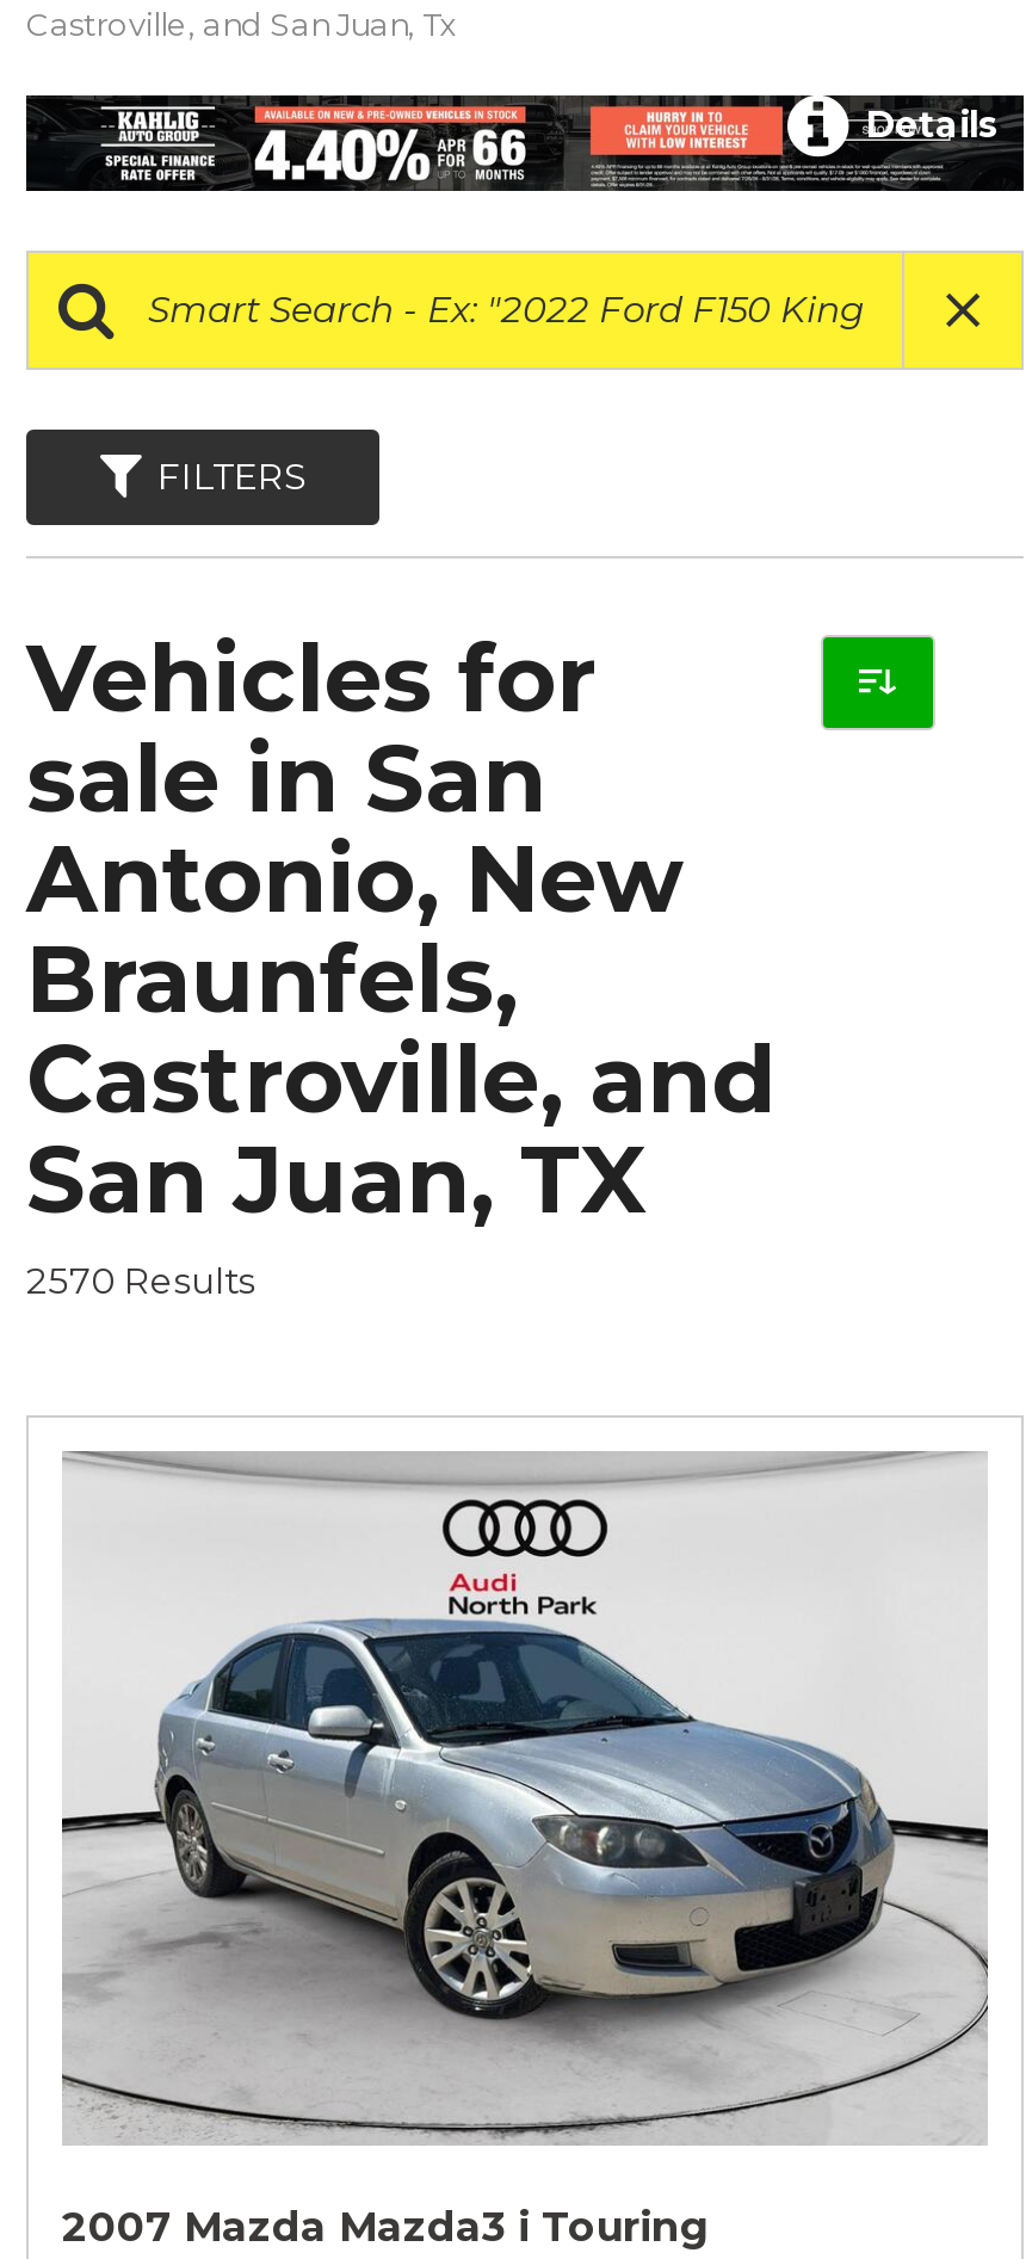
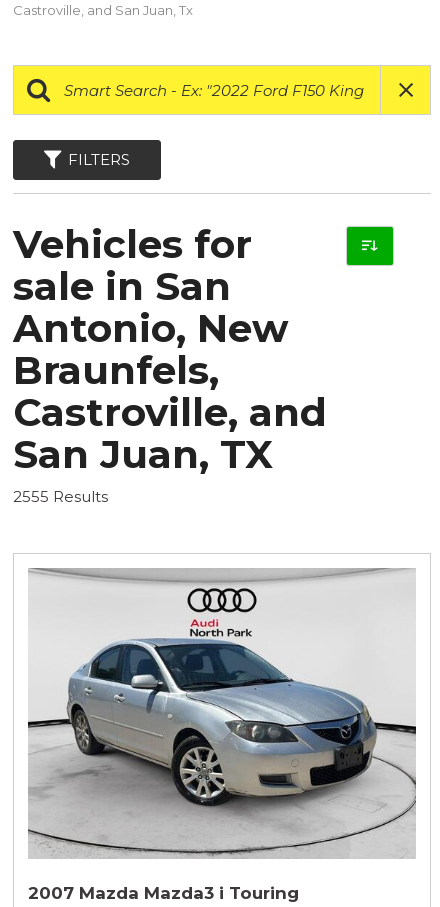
- Details

- 2570 Results
+ 2555 Results
